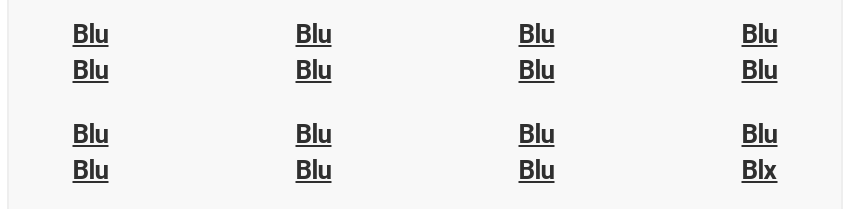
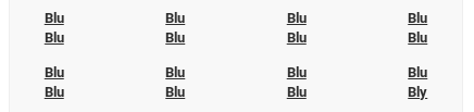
- Blx
+ Bly
